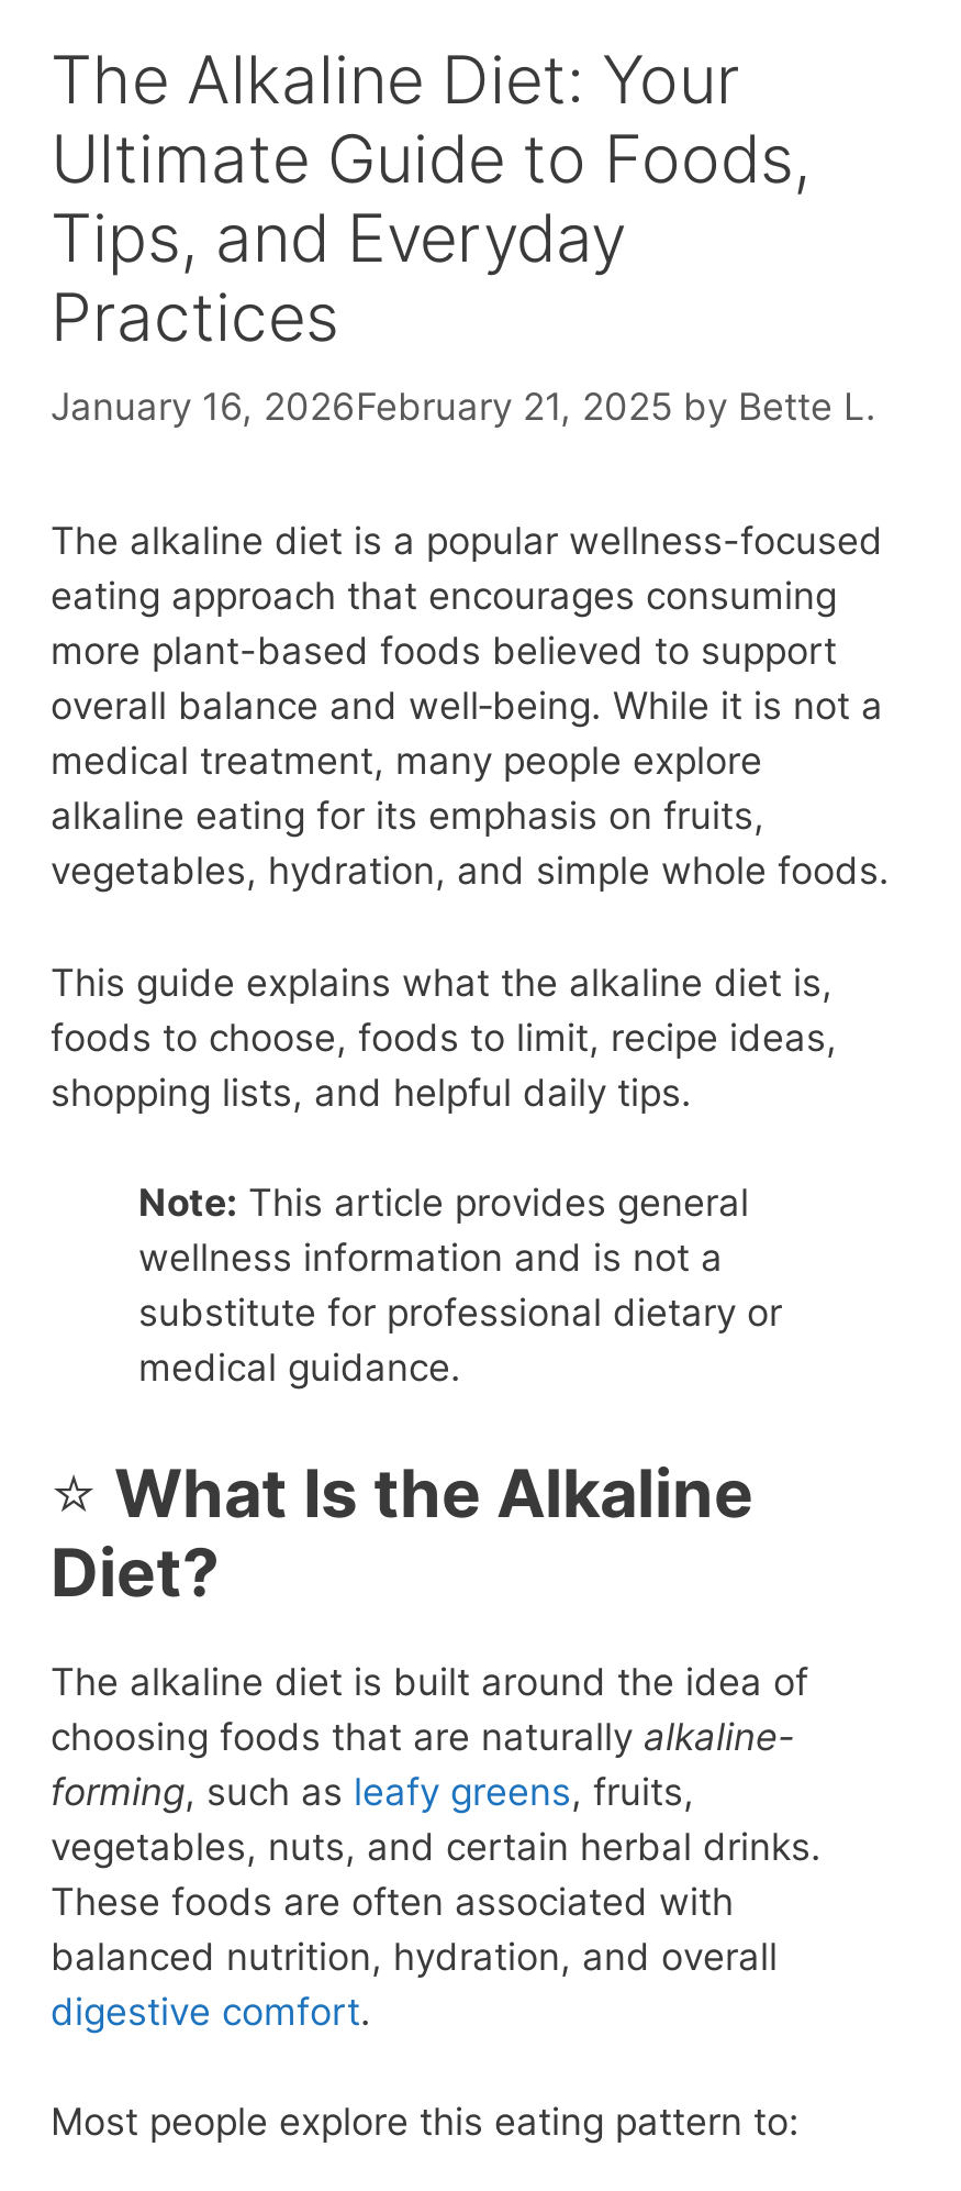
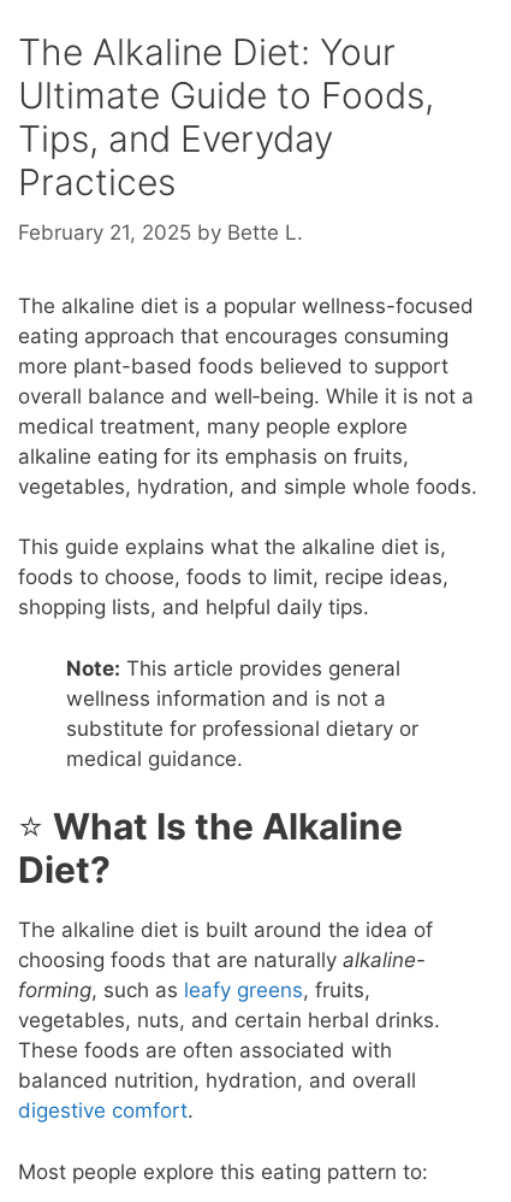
- January 16, 2026February 21, 2025 by Bette L.
+ February 21, 2025 by Bette L.
